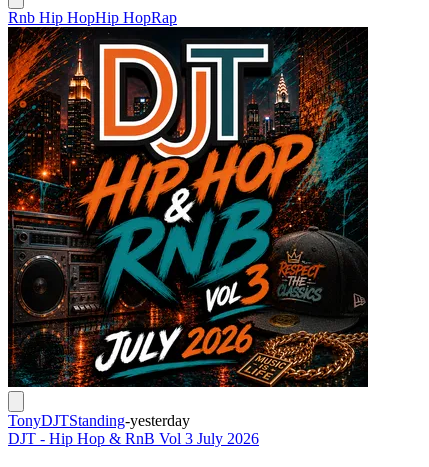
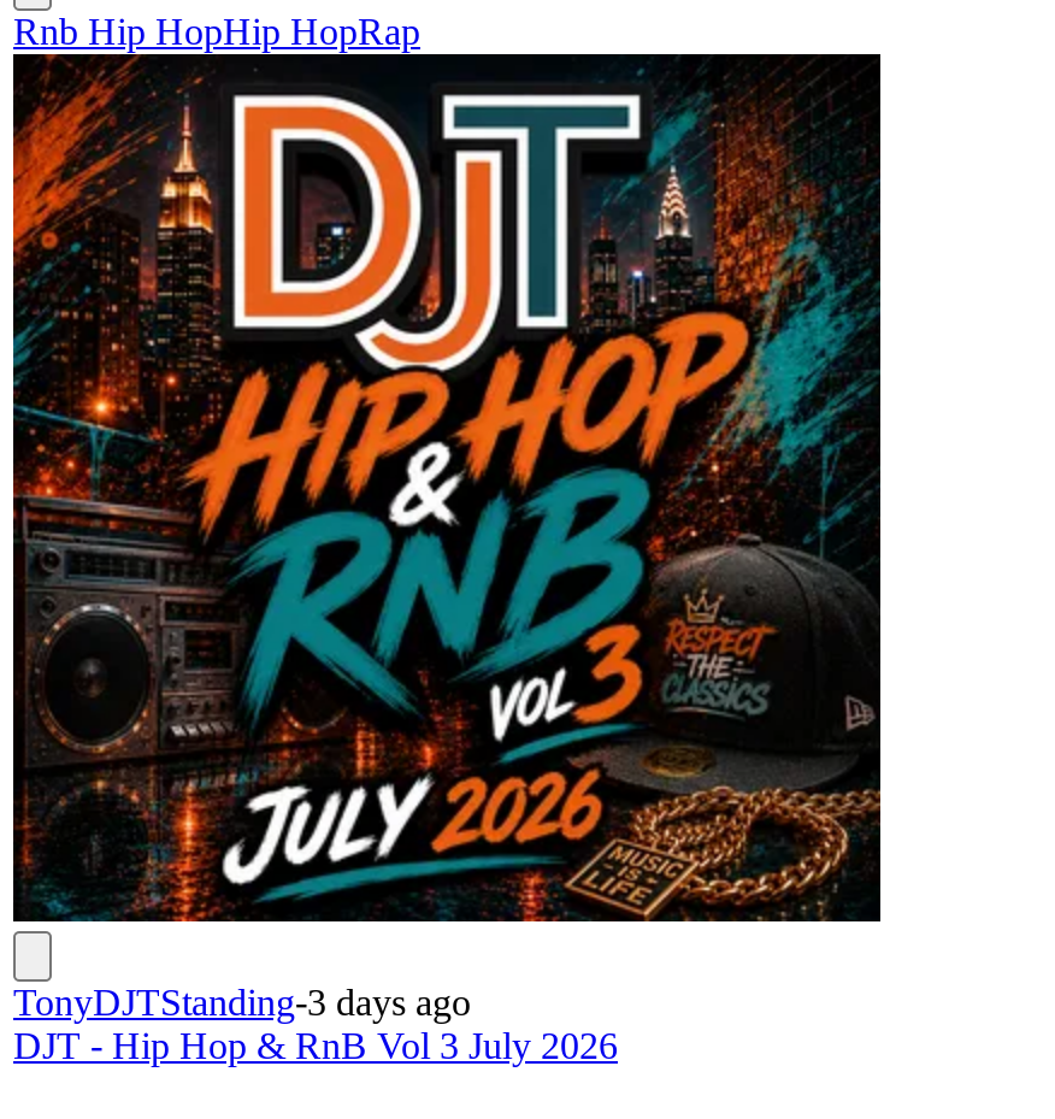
- TonyDJTStanding-yesterday
+ TonyDJTStanding-3 days ago
